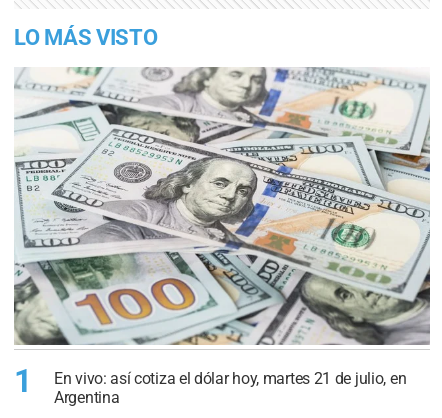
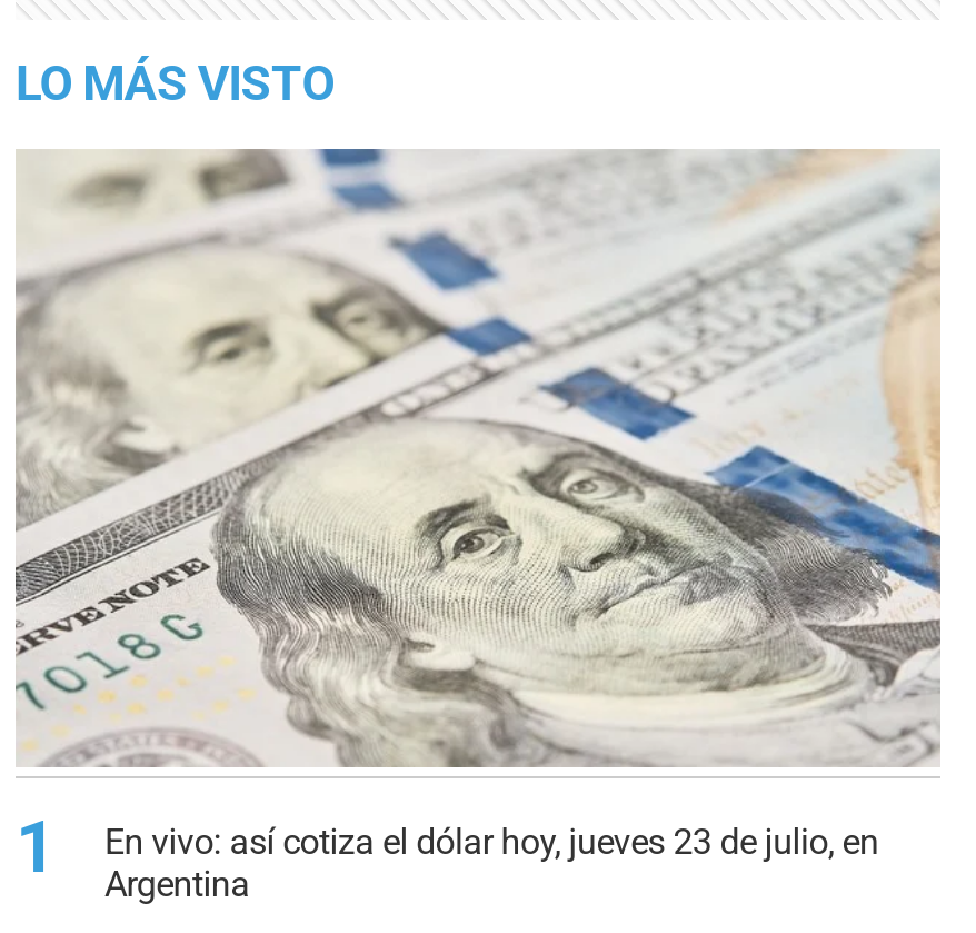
- [image]
- En vivo: así cotiza el dólar hoy, martes 21 de julio, en
+ [image]
+ En vivo: así cotiza el dólar hoy, jueves 23 de julio, en
